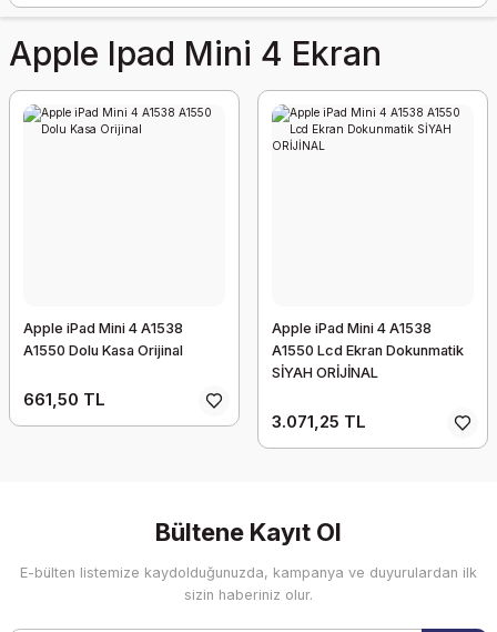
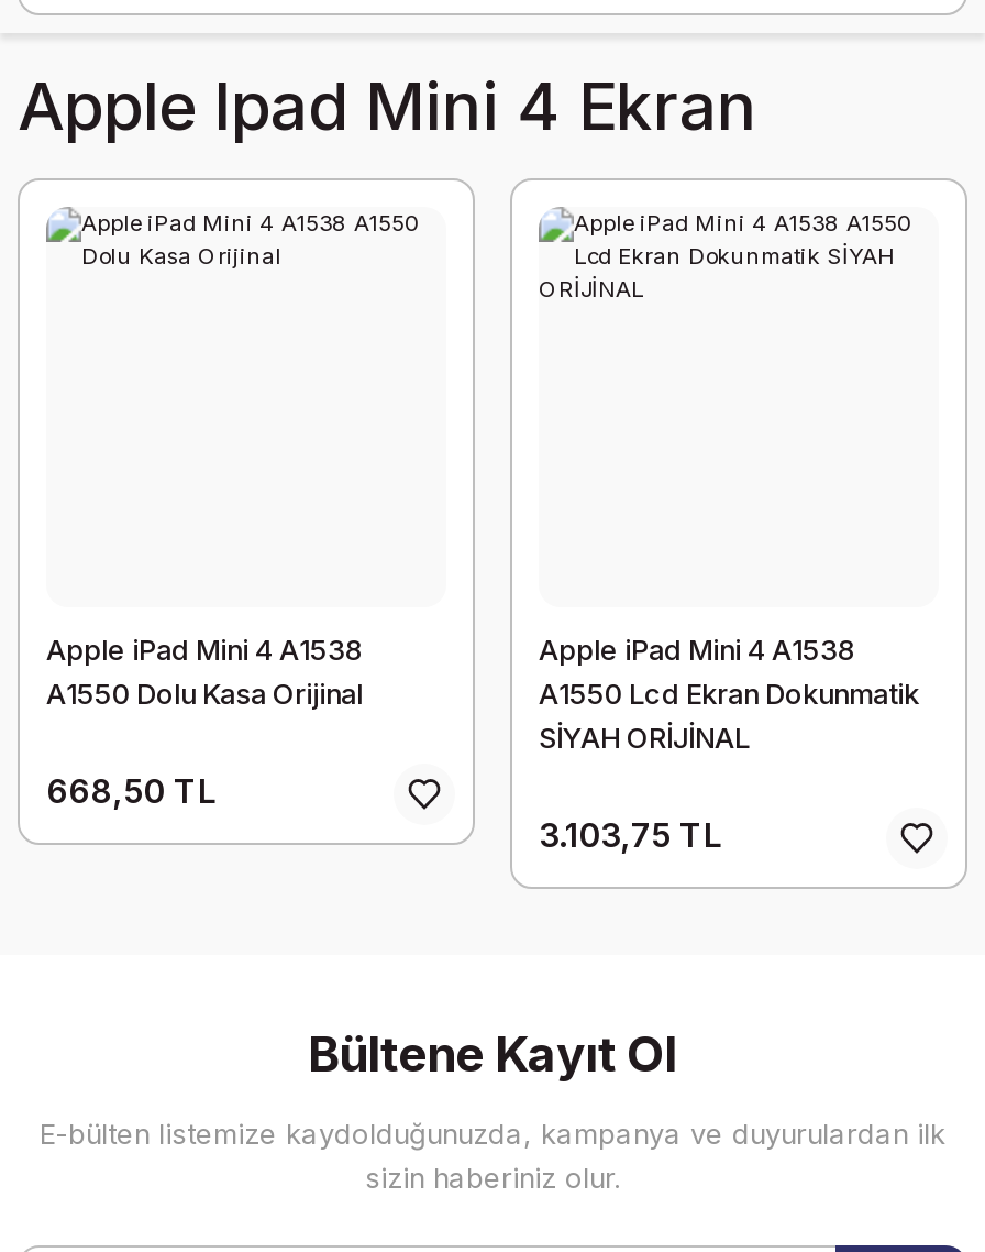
- 661,50 TL
+ 668,50 TL

- 3.071,25 TL
+ 3.103,75 TL
